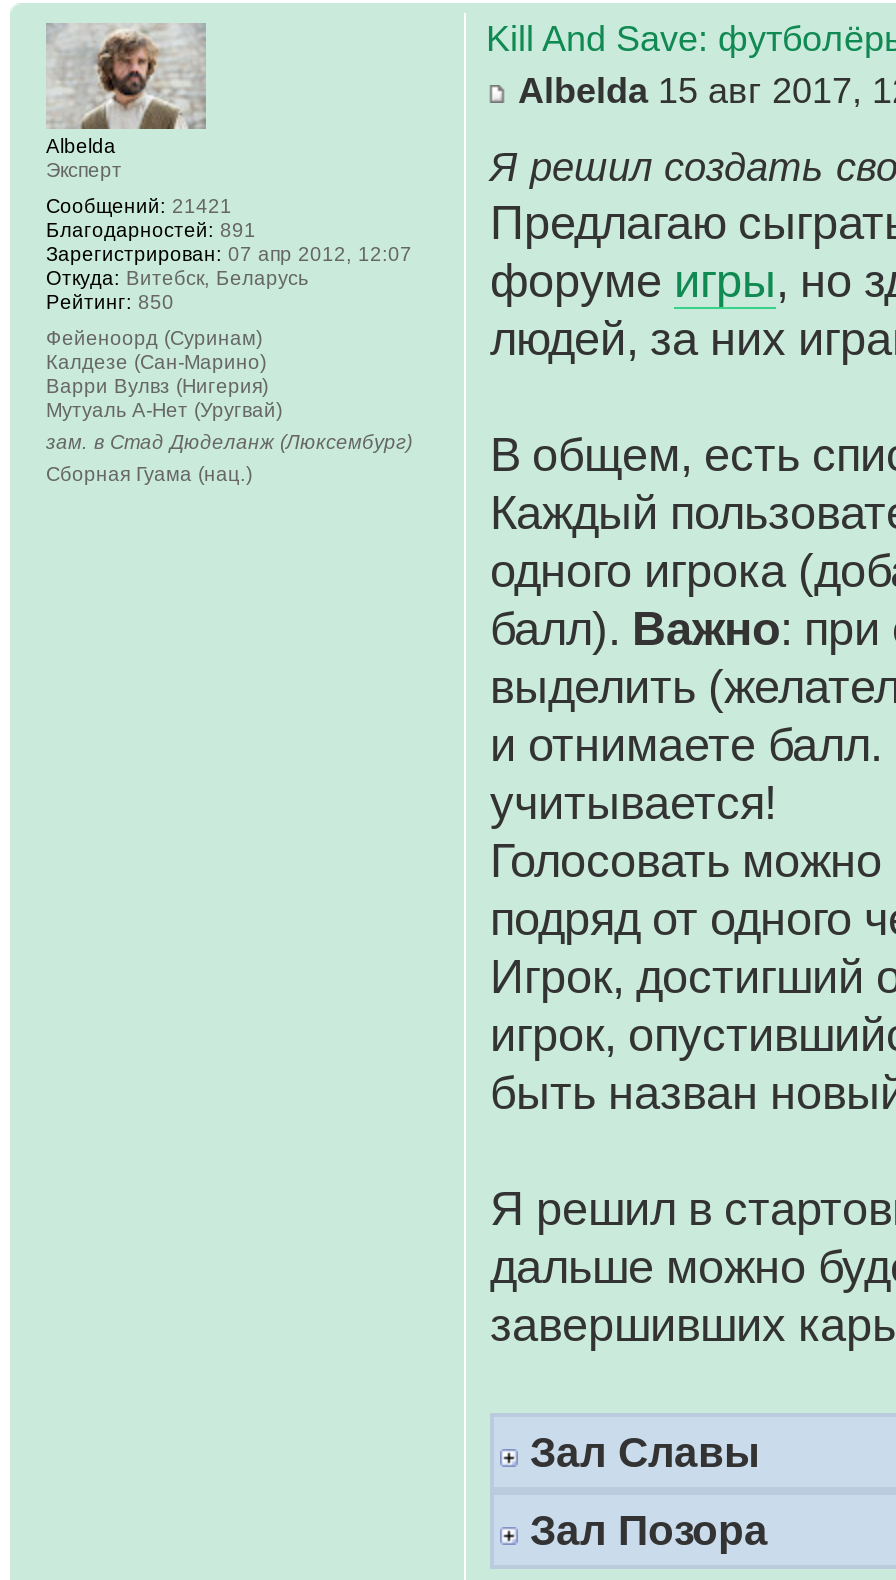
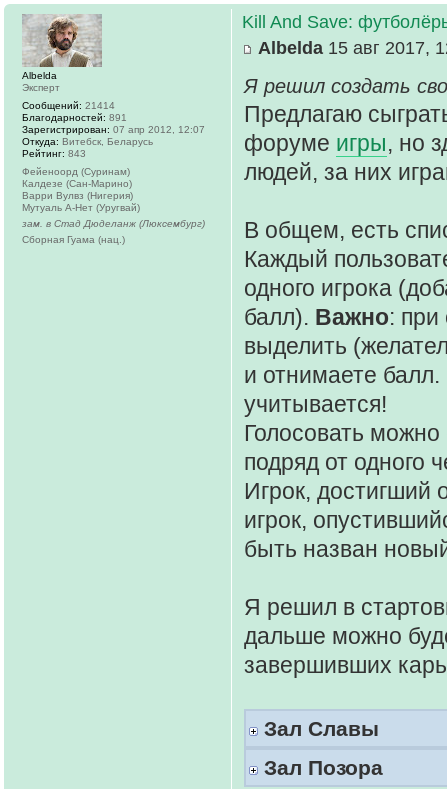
- Сообщений: 21421
+ Сообщений: 21414

- Рейтинг: 850
+ Рейтинг: 843
